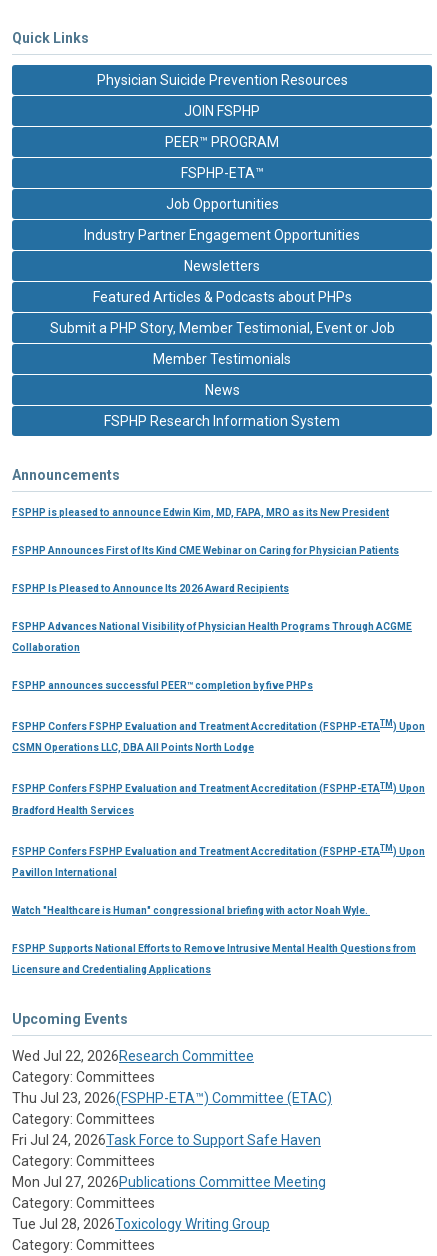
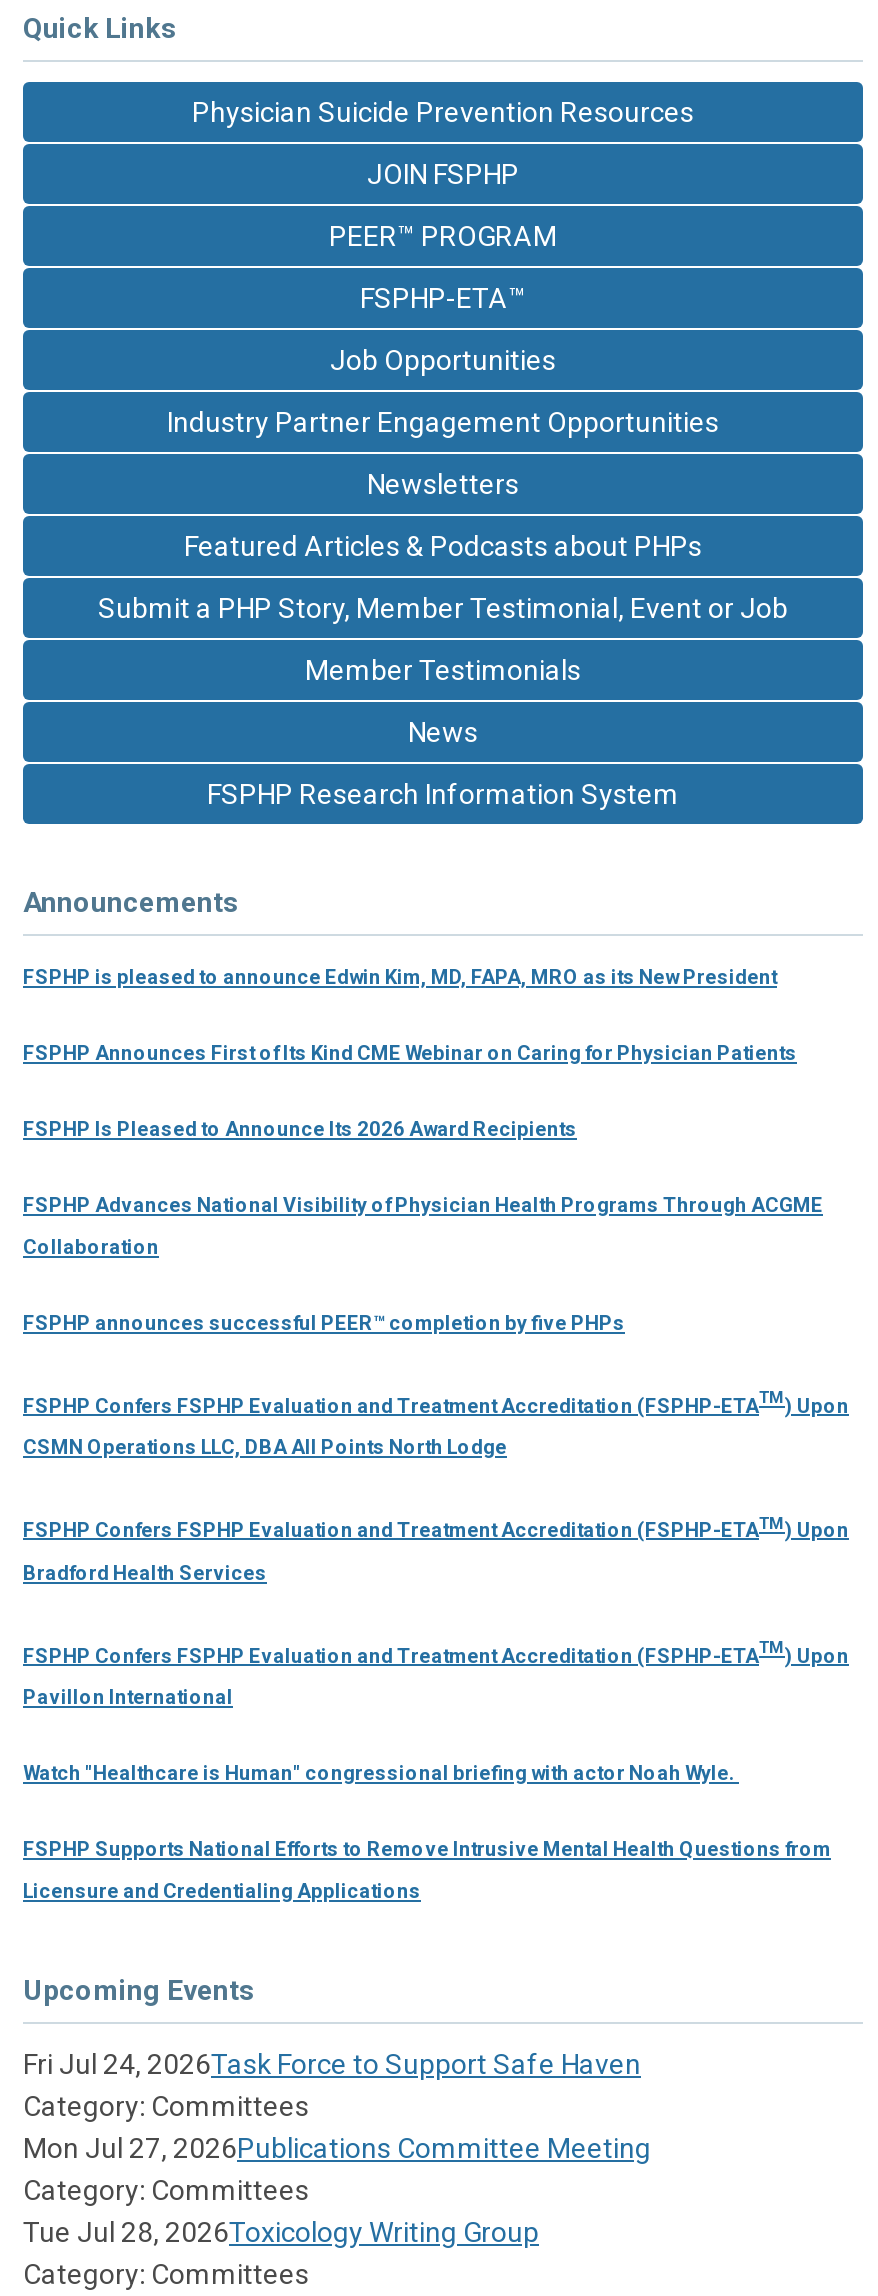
- Wed Jul 22, 2026Research Committee
- Category: Committees
- Thu Jul 23, 2026(FSPHP-ETA™) Committee (ETAC)
- Category: Committees
